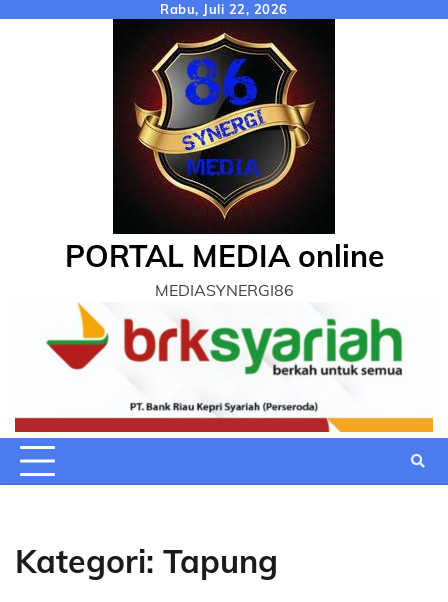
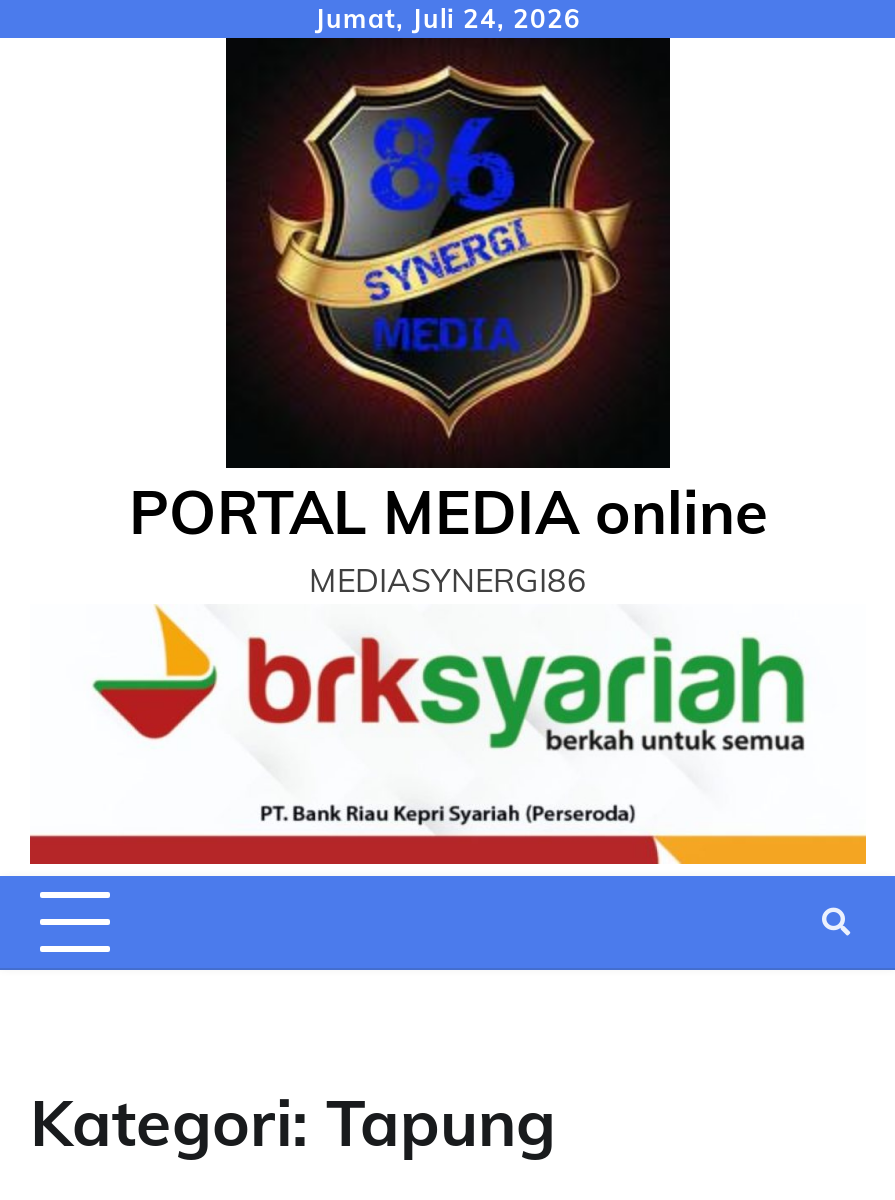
- Rabu, Juli 22, 2026
+ Jumat, Juli 24, 2026
